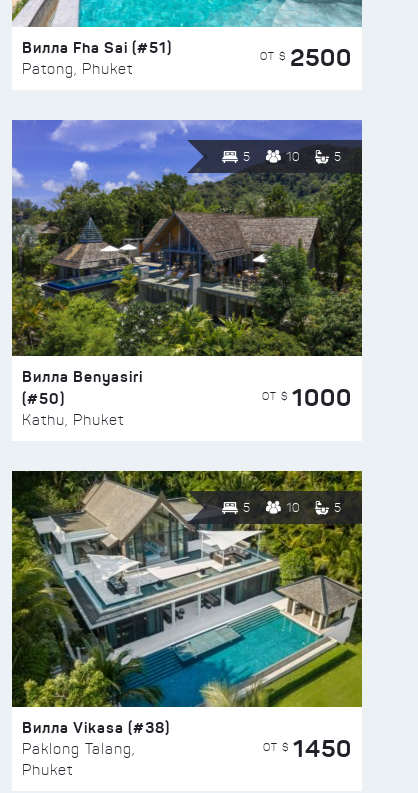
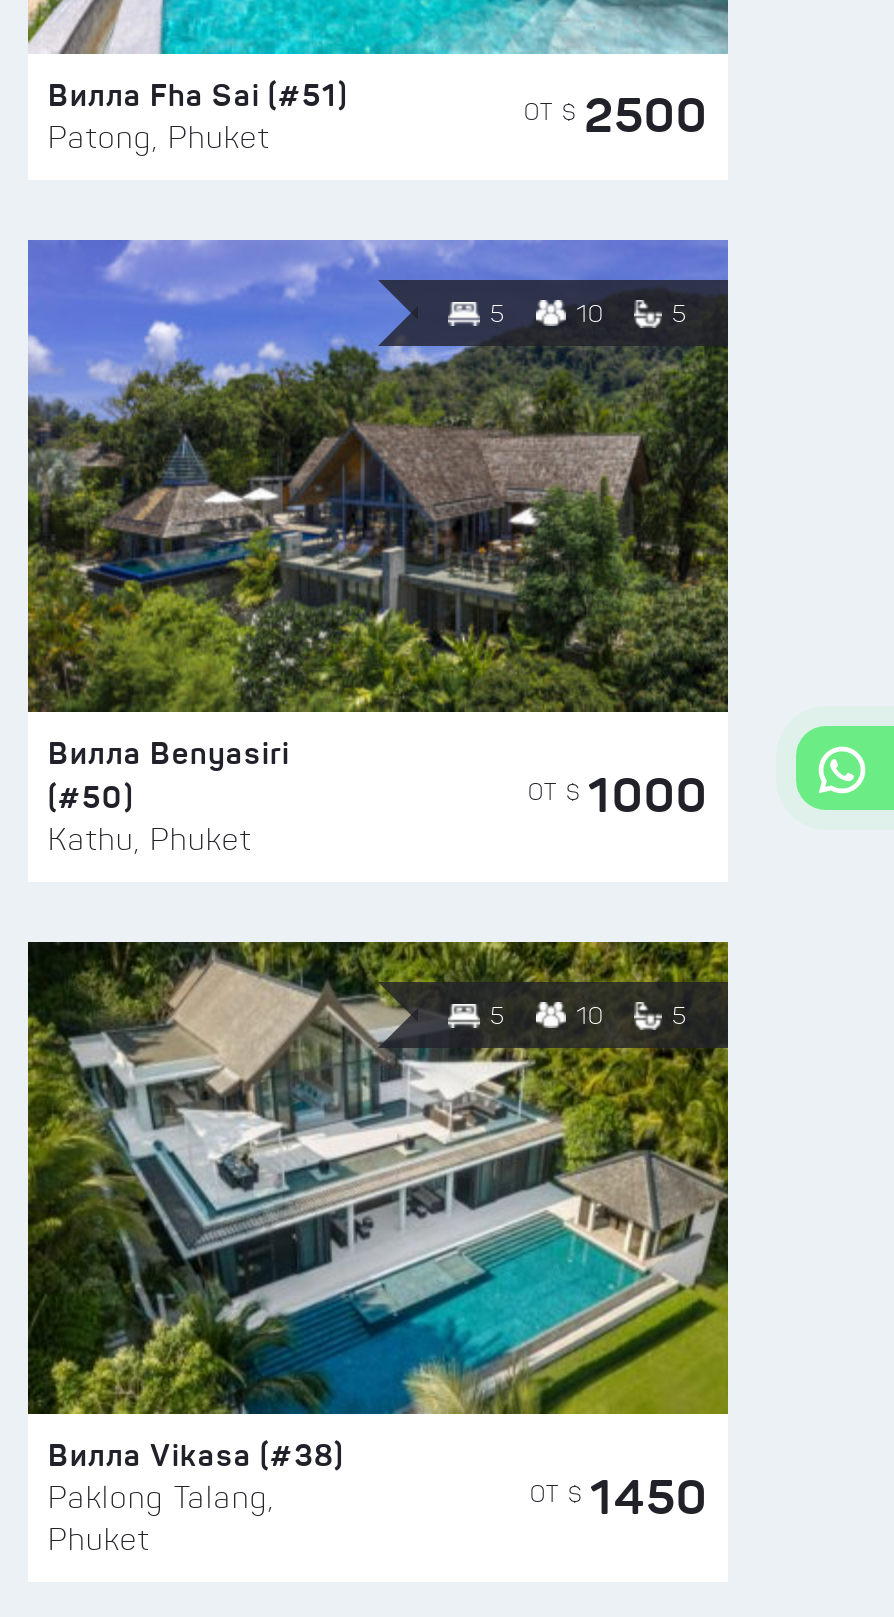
+ [image]
